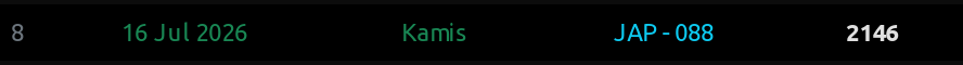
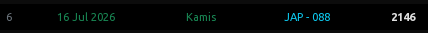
- 8
+ 6
